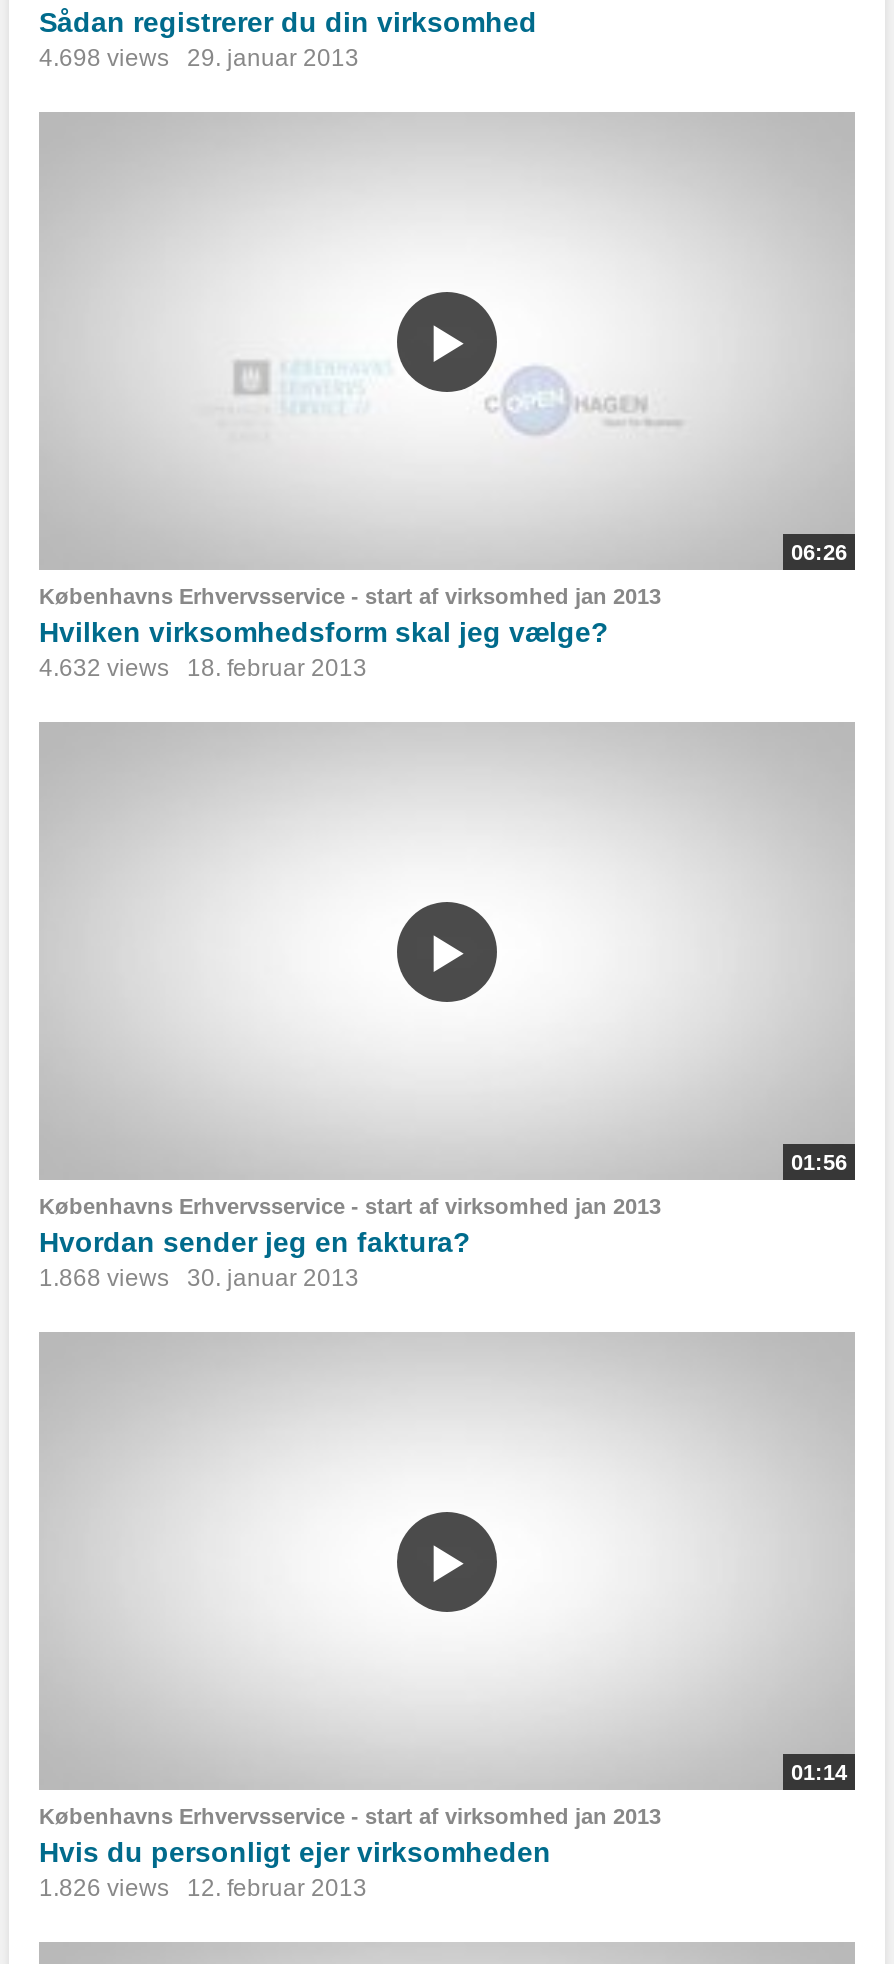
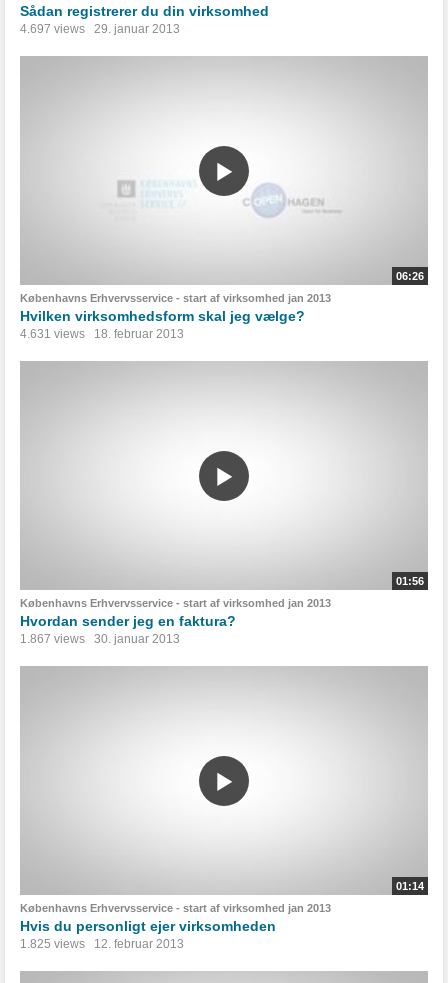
- 4.698 views 29. januar 2013
+ 4.697 views 29. januar 2013

- 4.632 views 18. februar 2013
+ 4.631 views 18. februar 2013

- 1.868 views 30. januar 2013
+ 1.867 views 30. januar 2013

- 1.826 views 12. februar 2013
+ 1.825 views 12. februar 2013
